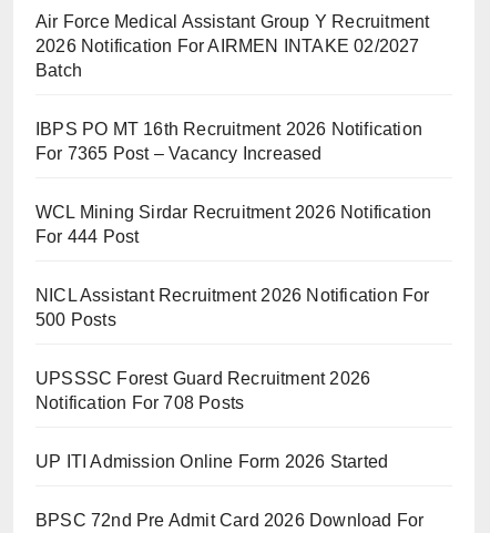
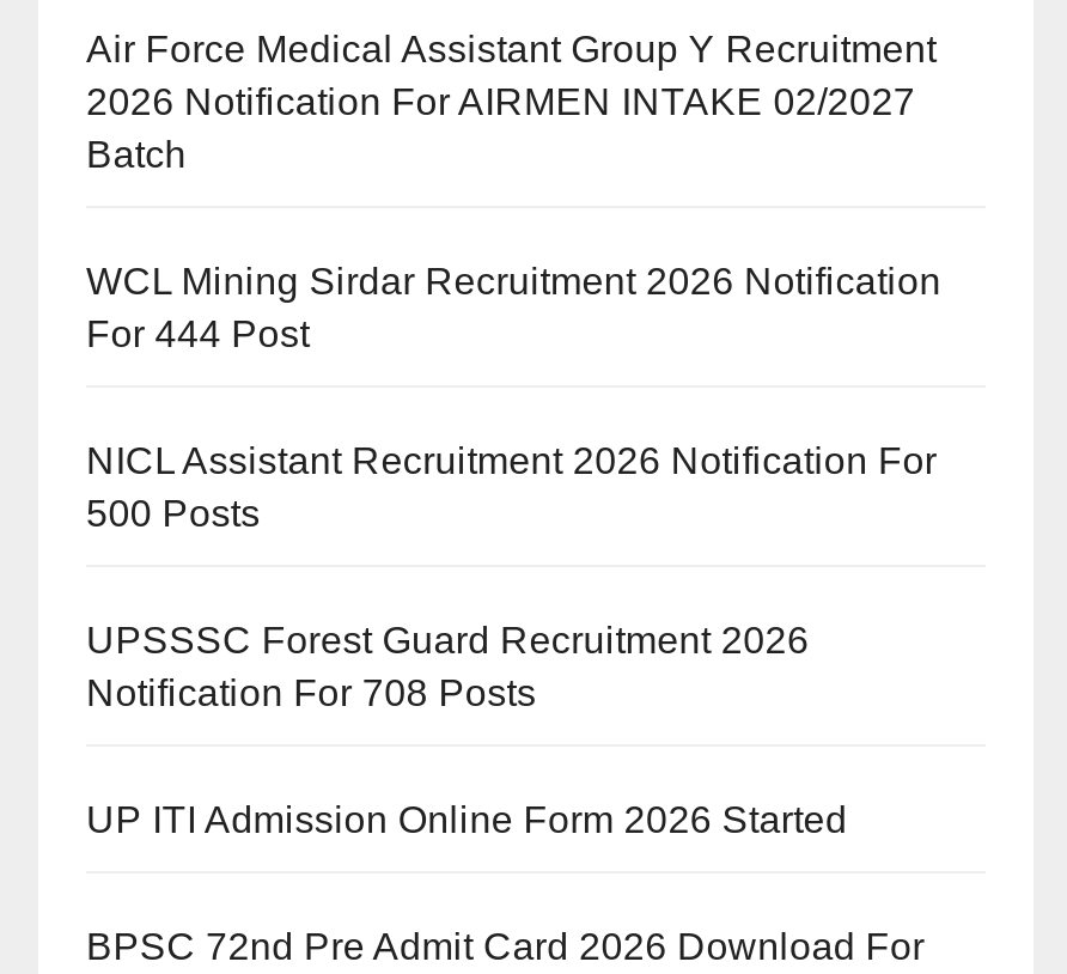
- IBPS PO MT 16th Recruitment 2026 Notification
- For 7365 Post – Vacancy Increased
